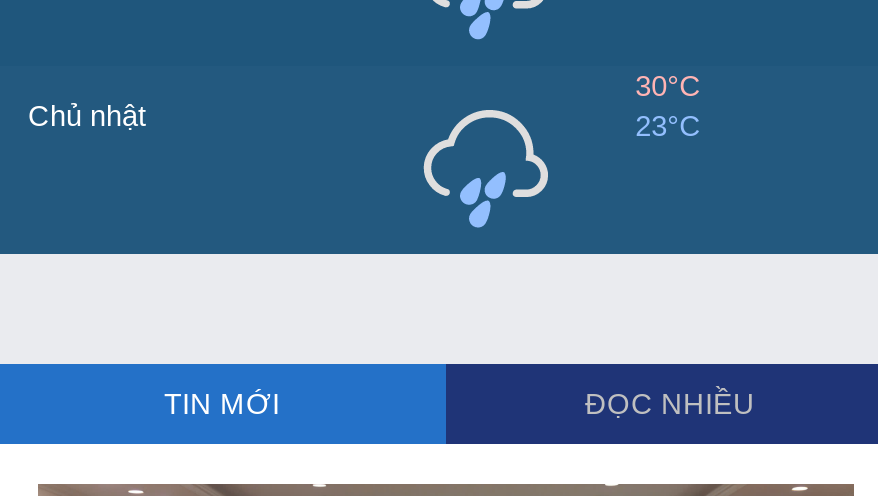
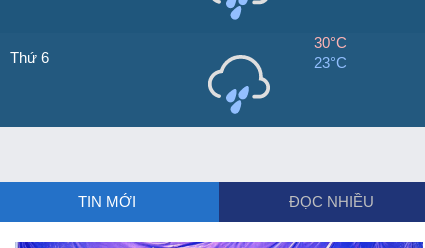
- Chủ nhật
+ Thứ 6
